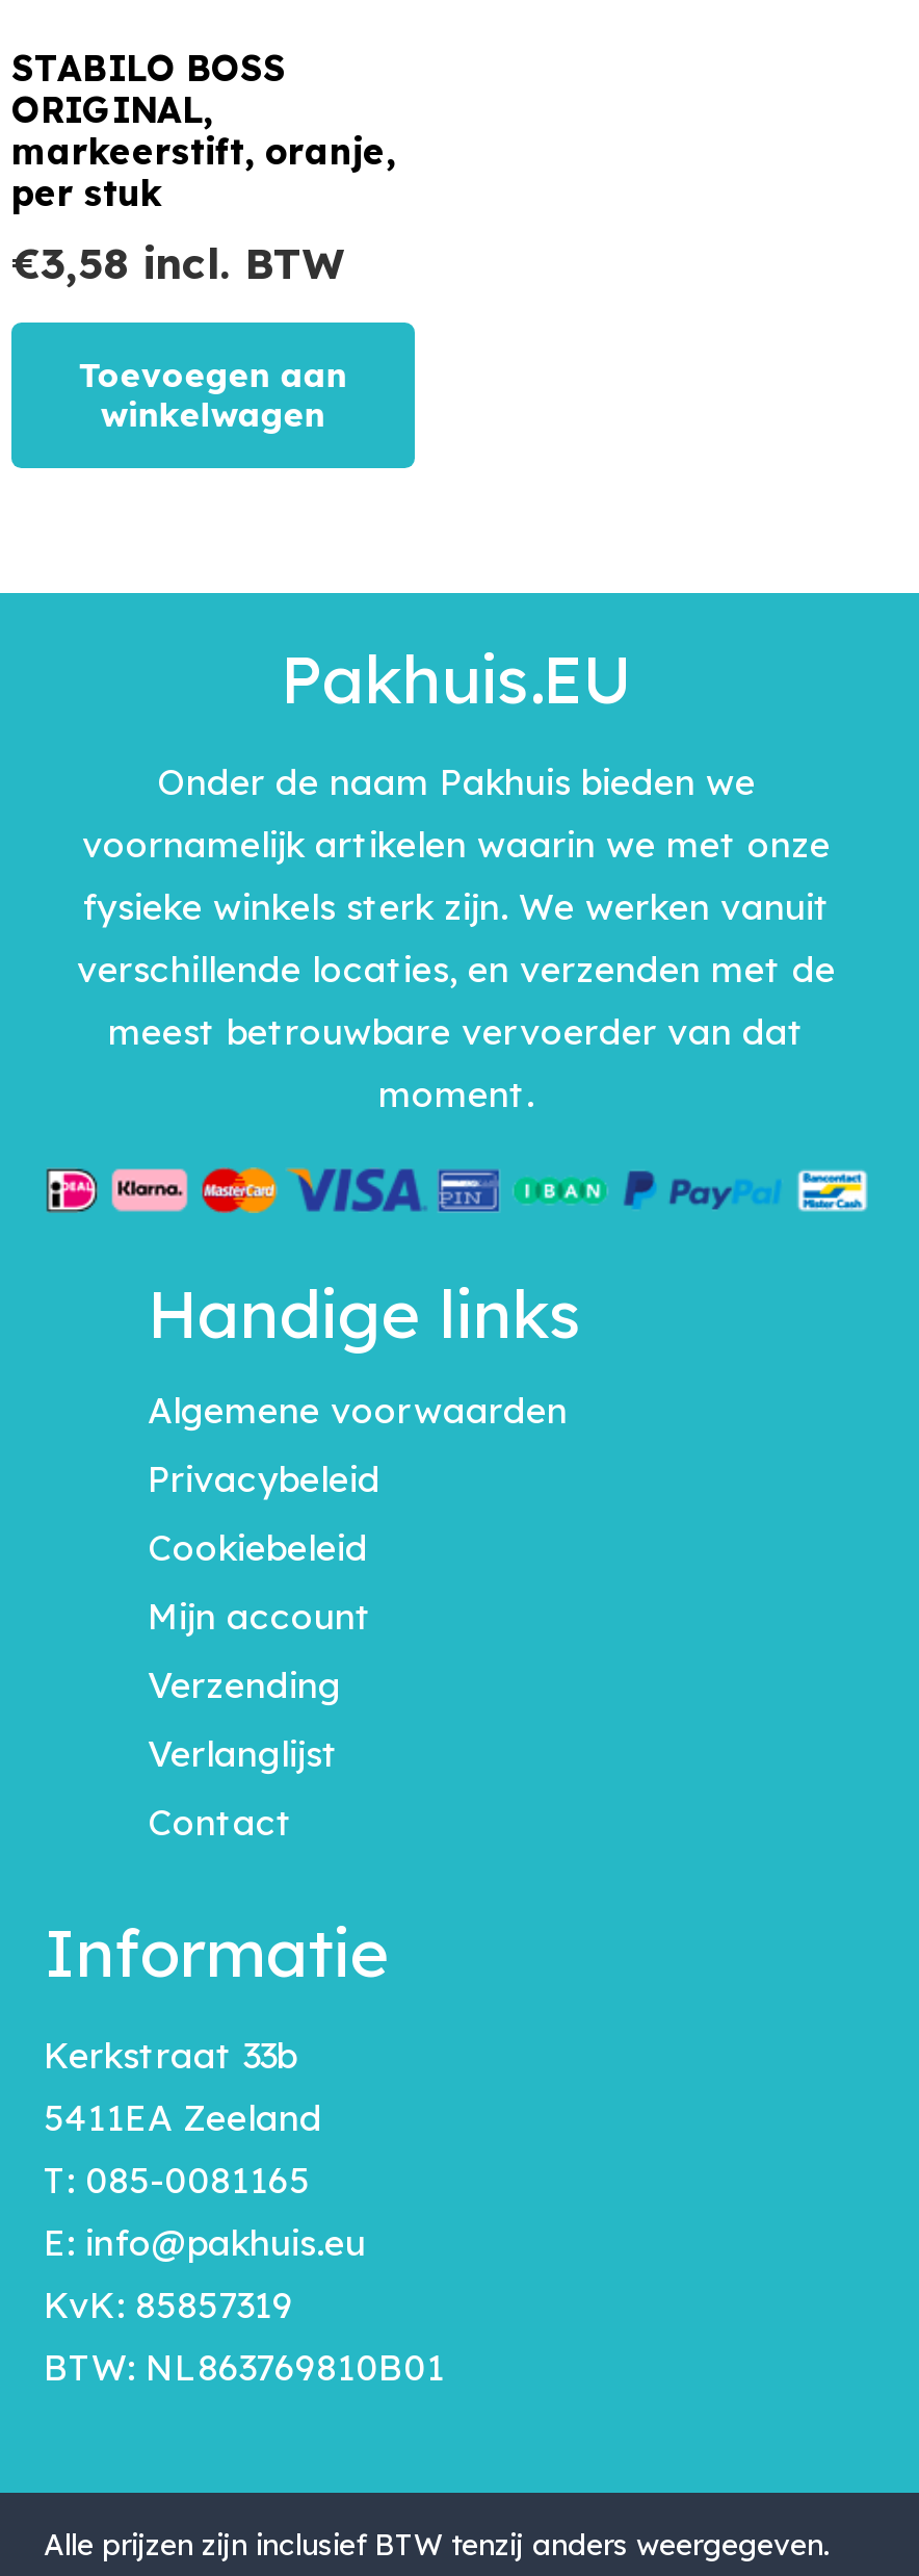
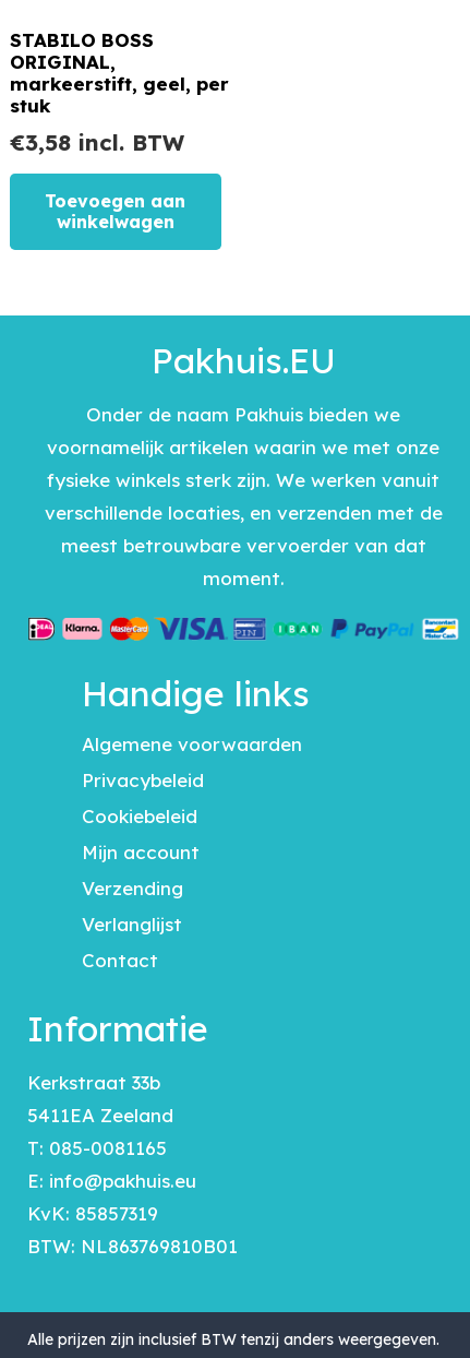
- markeerstift, oranje,
- per stuk
+ markeerstift, geel, per
+ stuk
